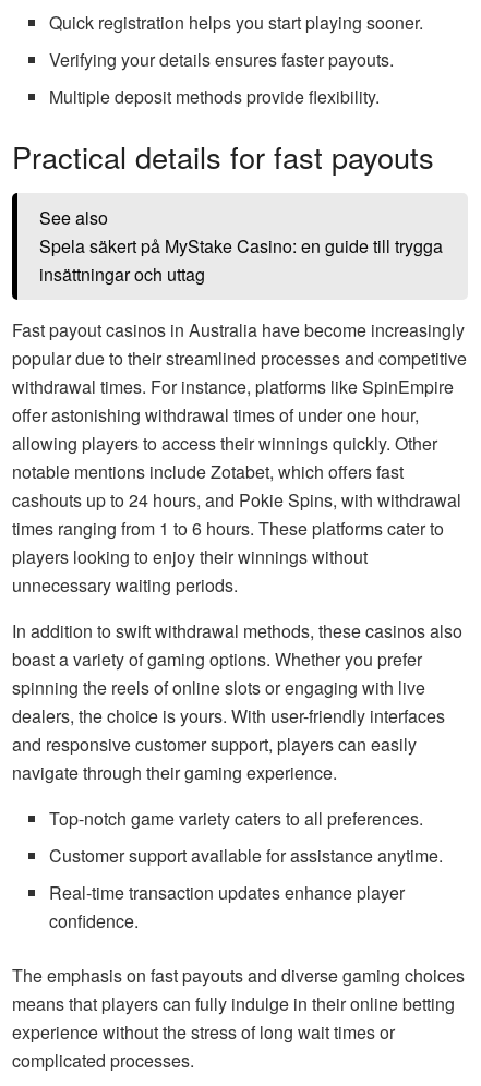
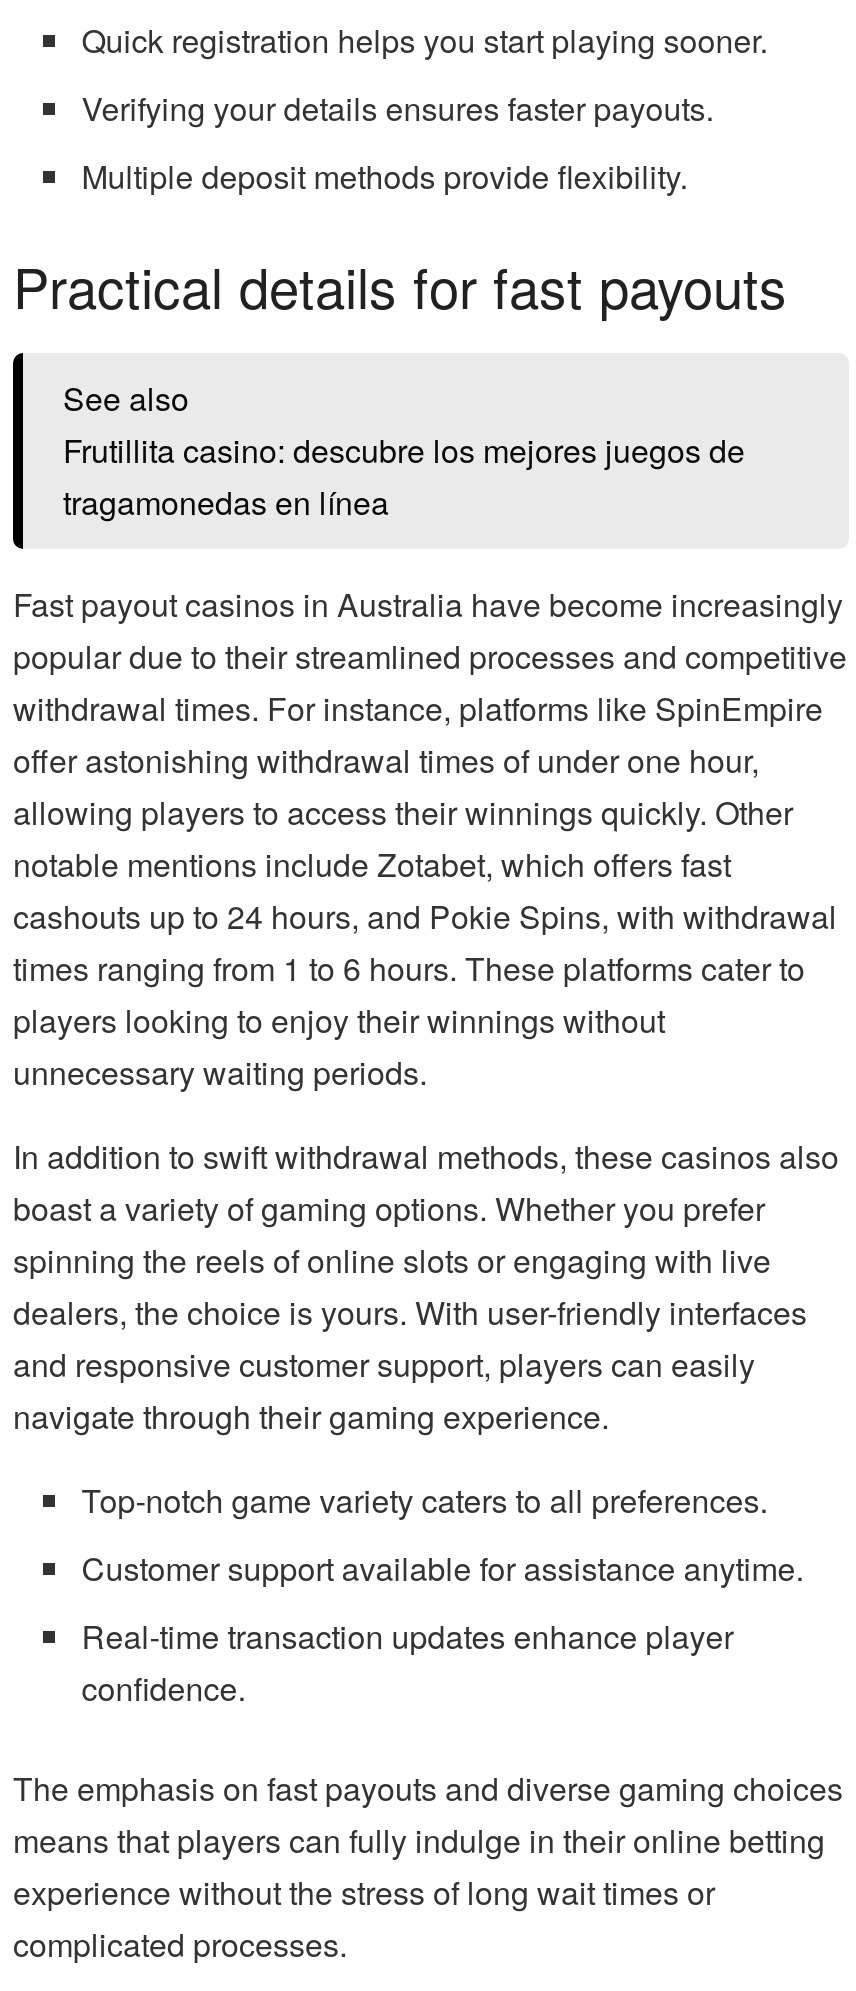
- Spela säkert på MyStake Casino: en guide till trygga
- insättningar och uttag
+ Frutillita casino: descubre los mejores juegos de
+ tragamonedas en línea
